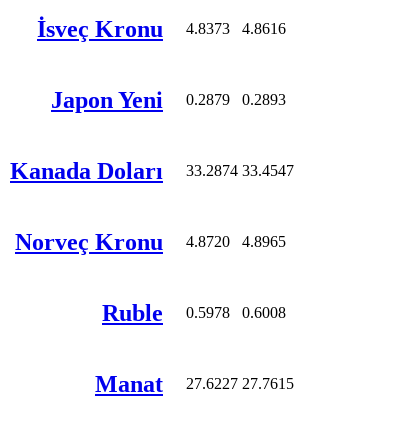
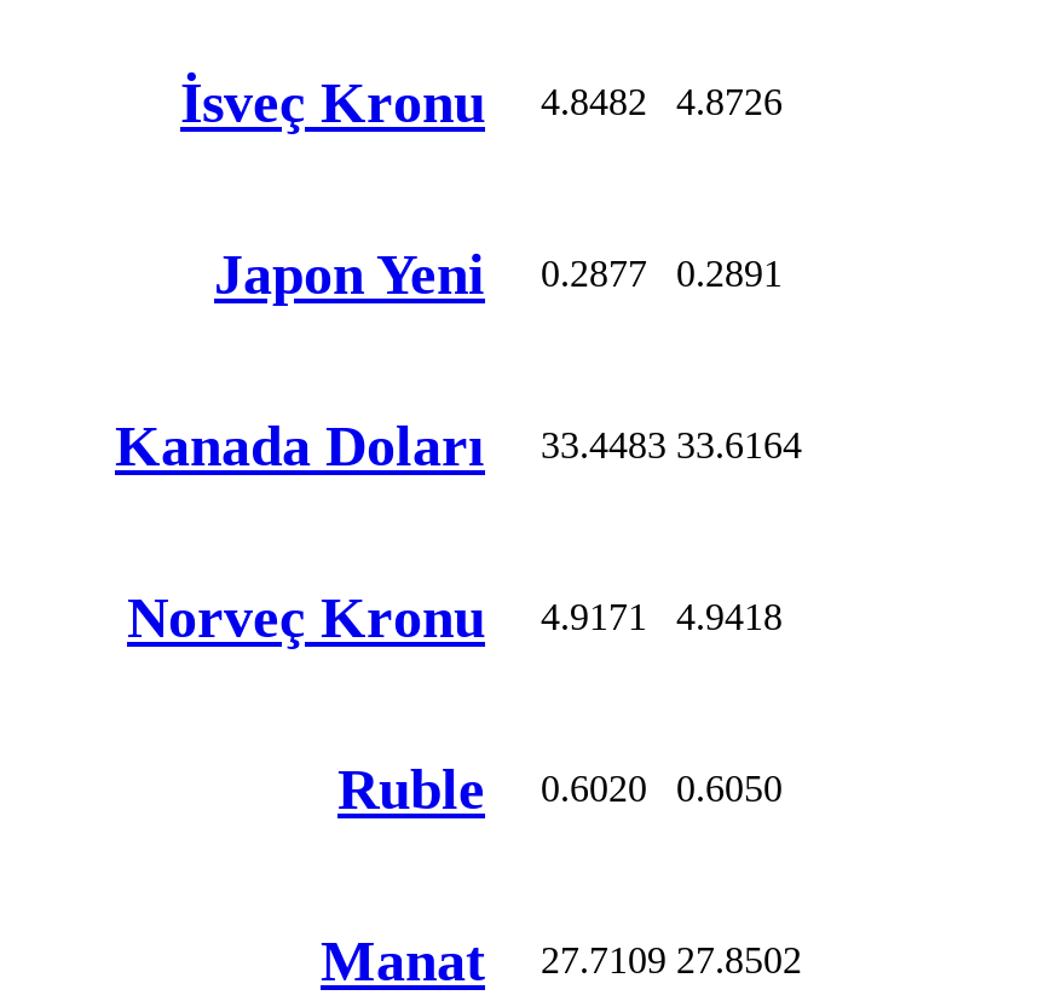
- 4.8373
+ 4.8482

- 4.8616
+ 4.8726

- 0.2879
+ 0.2877

- 0.2893
+ 0.2891

- Kanada Doları 33.2874 33.4547
+ Kanada Doları 33.4483 33.6164

- 4.8720
+ 4.9171

- 4.8965
+ 4.9418

- 0.5978
+ 0.6020

- 0.6008
+ 0.6050

- Manat 27.6227 27.7615
+ Manat 27.7109 27.8502
